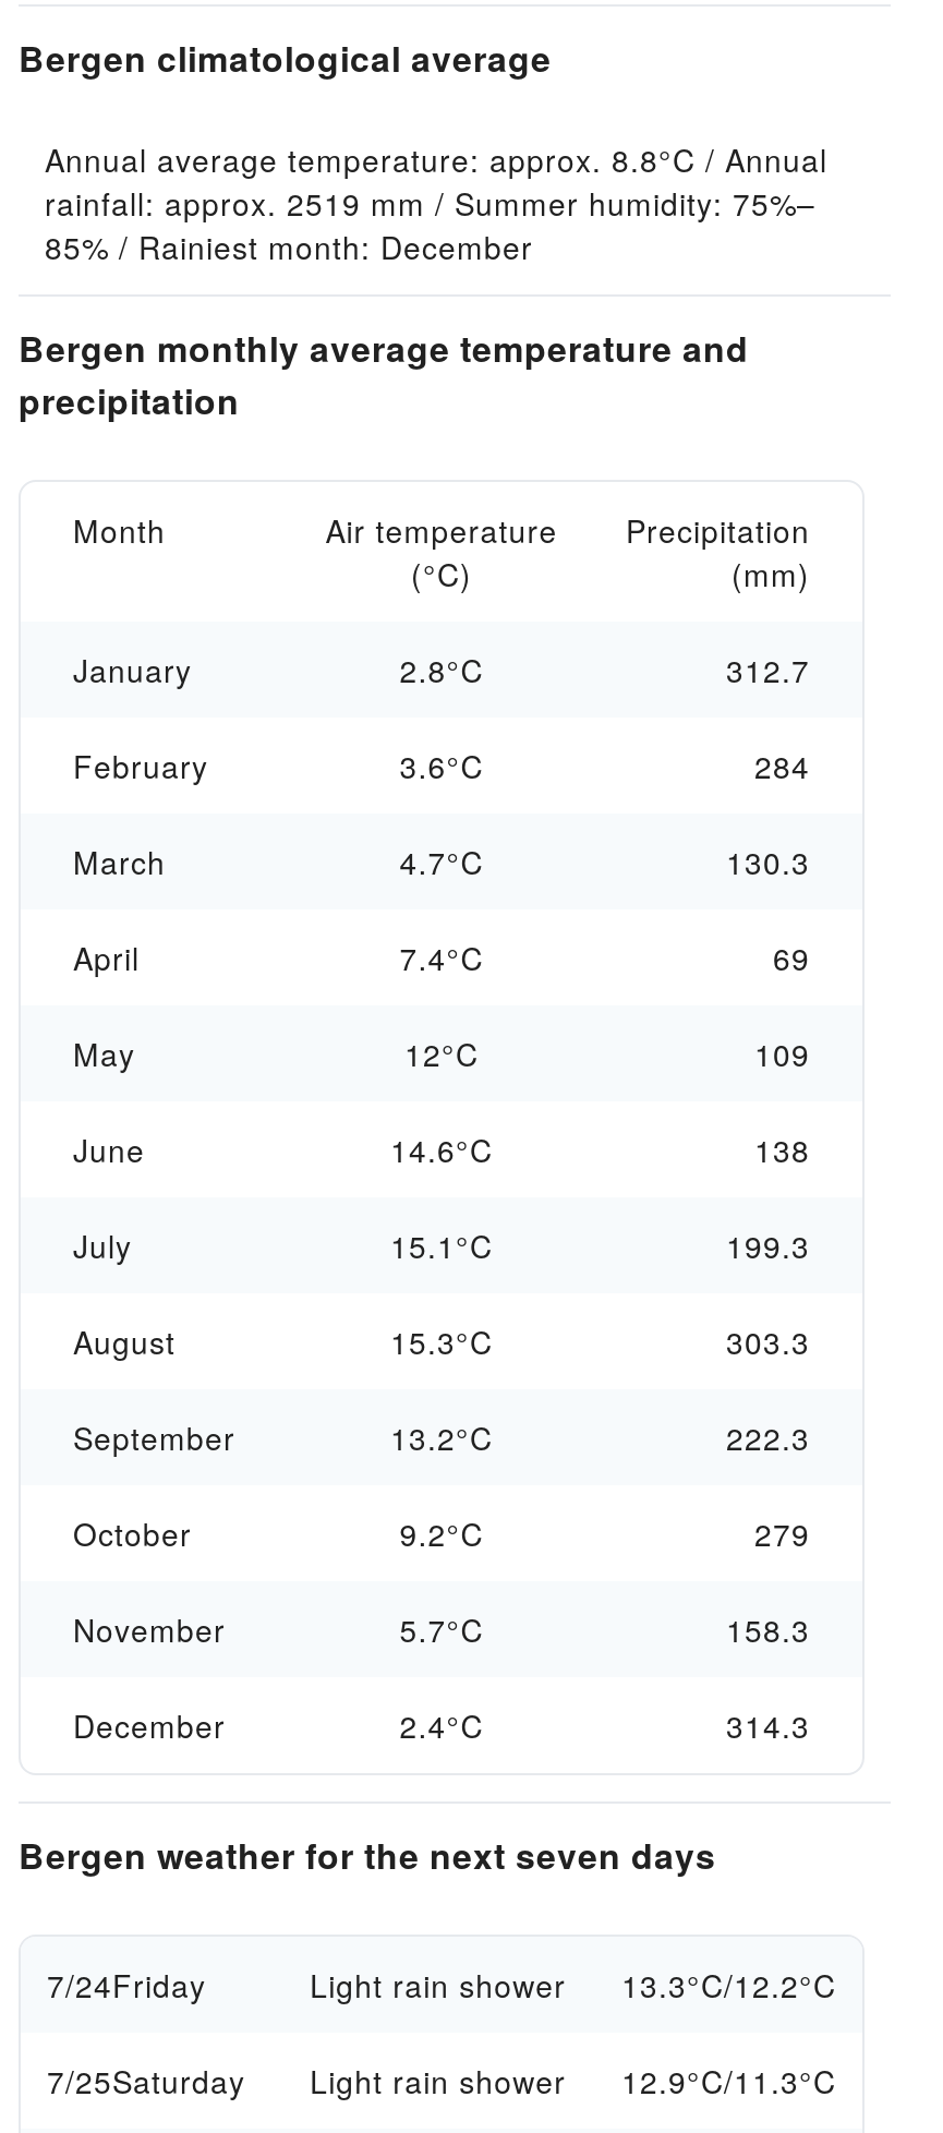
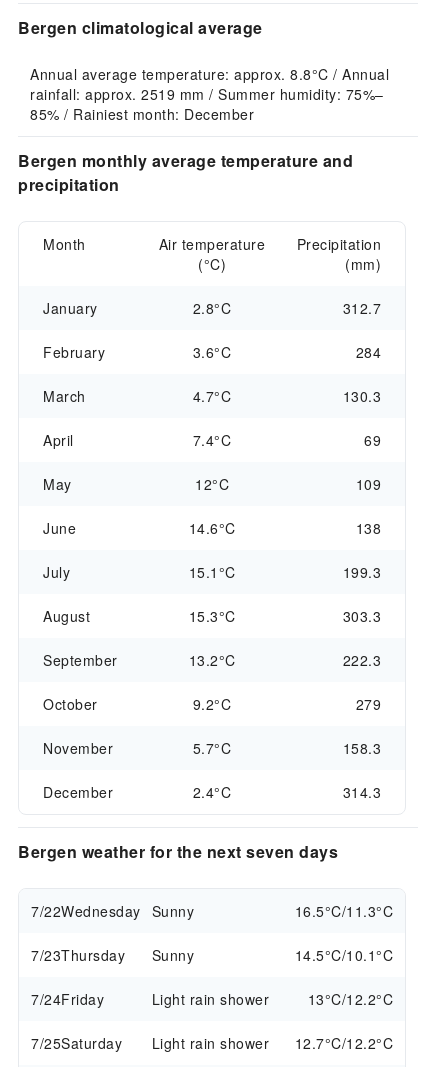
+ 7/22Wednesday Sunny
+ 16.5°C/11.3°C
+ 7/23Thursday
+ Sunny
+ 14.5°C/10.1°C

- Light rain shower 13.3°C/12.2°C
+ Light rain shower 13°C/12.2°C

- 7/25Saturday Light rain shower 12.9°C/11.3°C
+ 7/25Saturday Light rain shower 12.7°C/12.2°C
